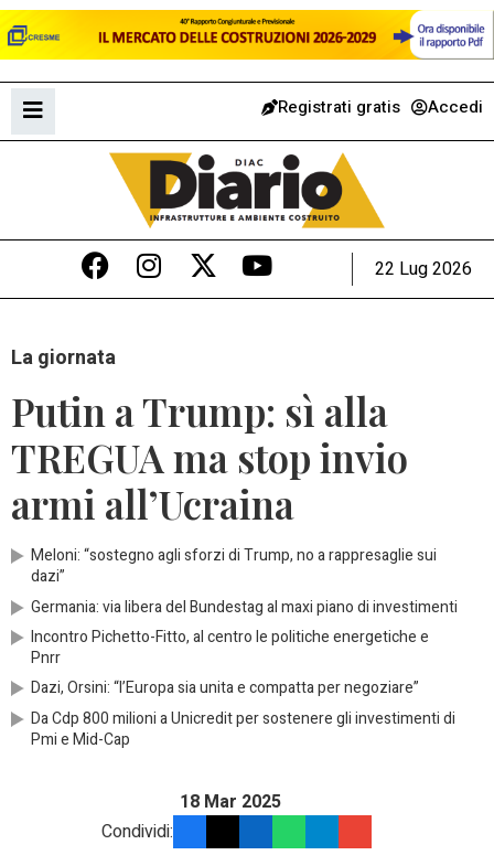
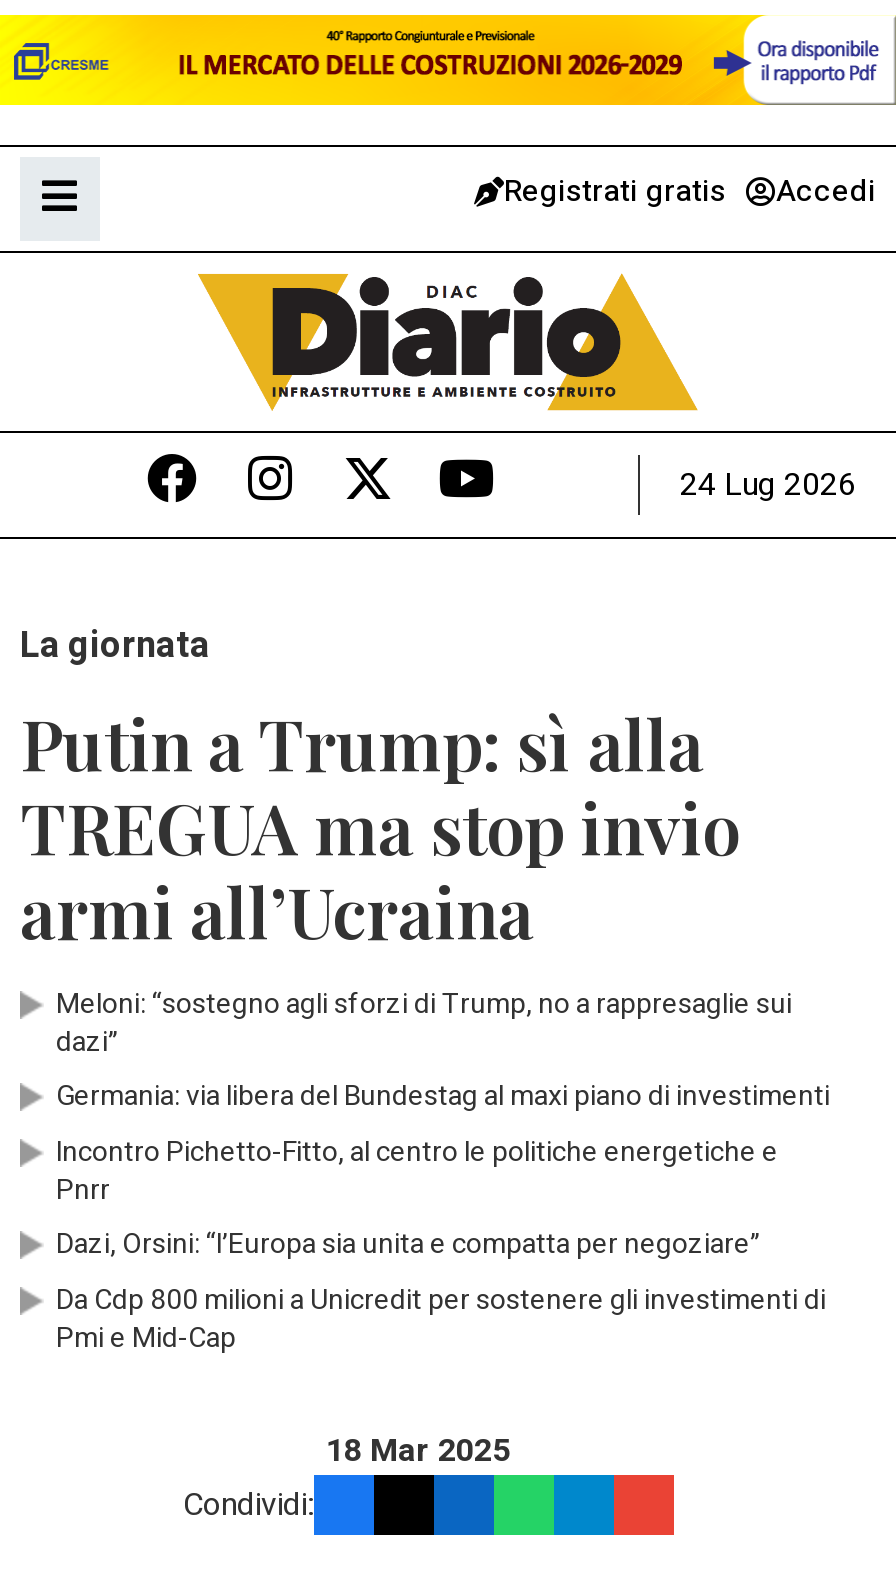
- 22 Lug 2026
+ 24 Lug 2026
